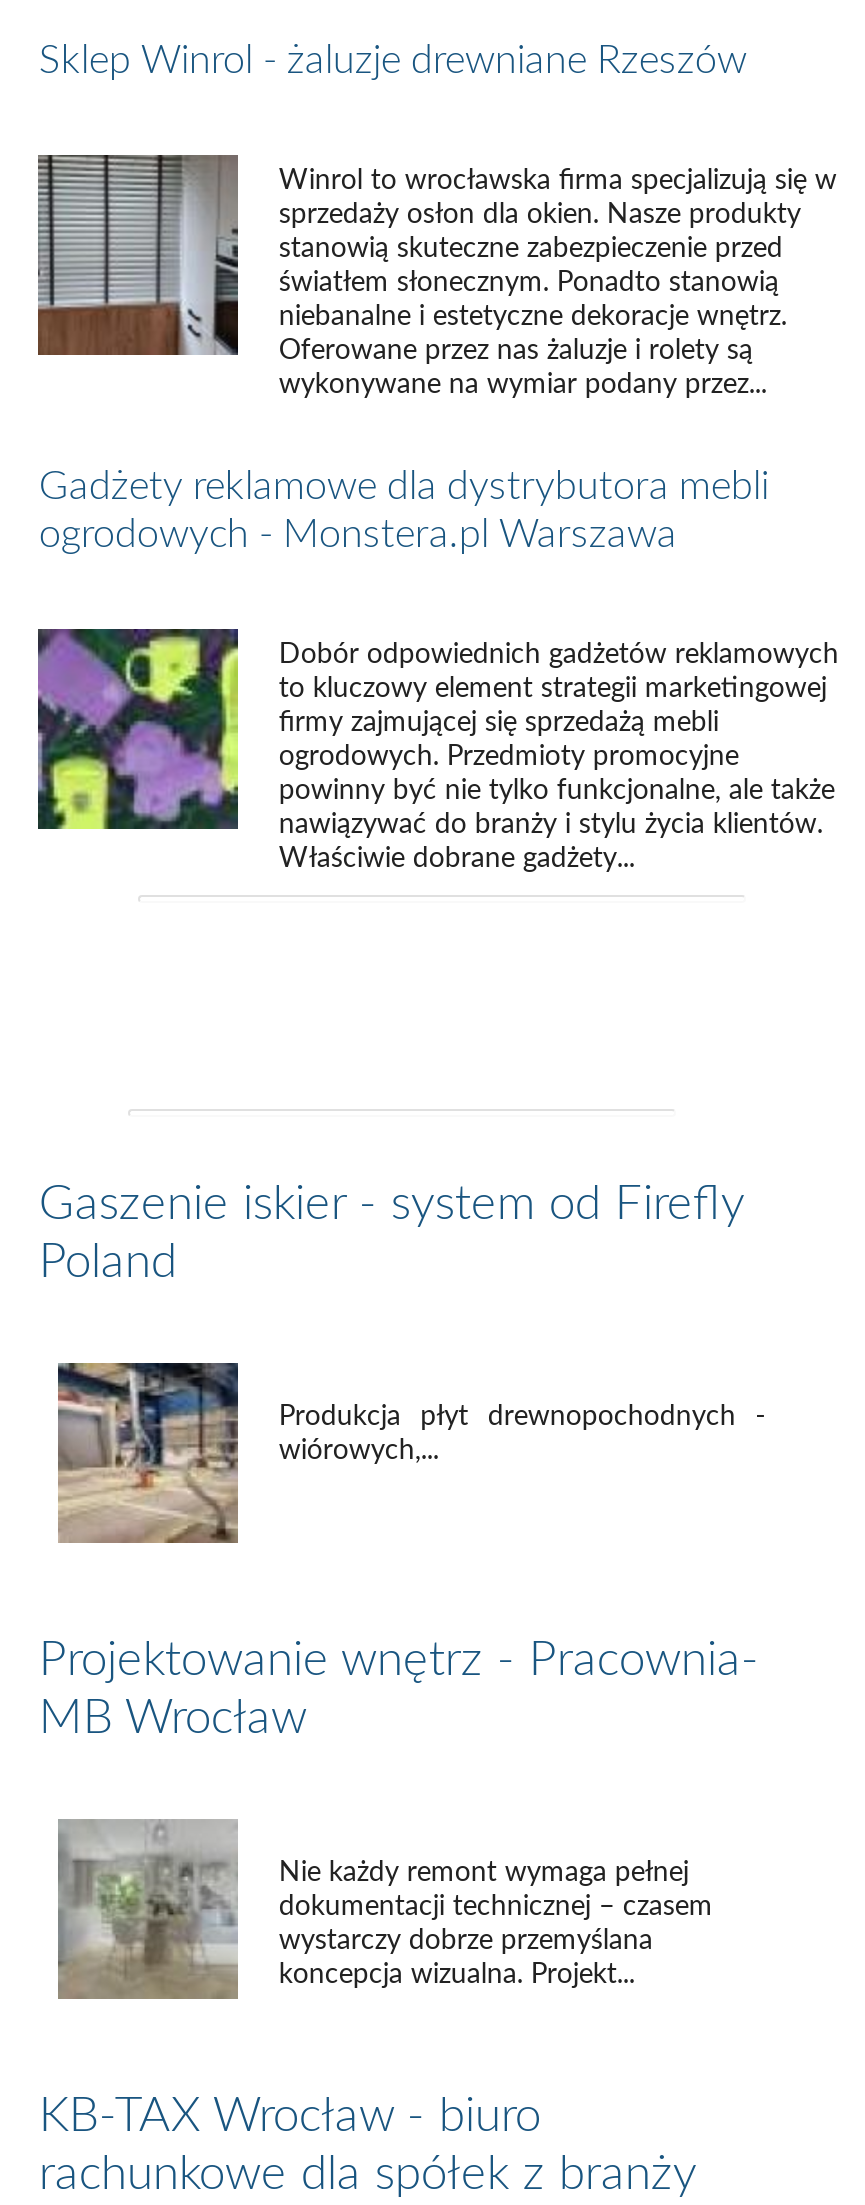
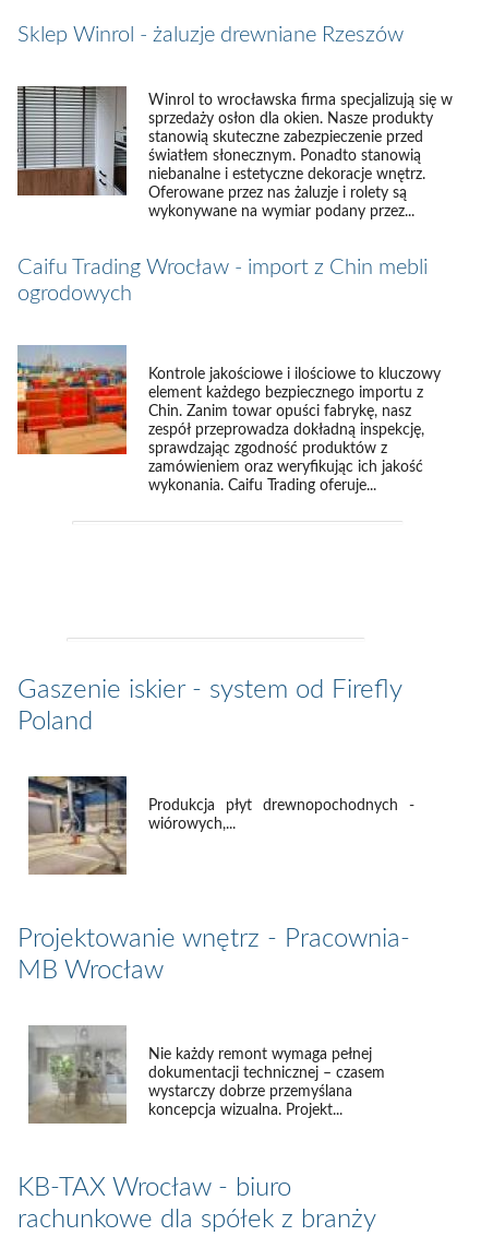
- Gadżety reklamowe dla dystrybutora mebli
- ogrodowych - Monstera.pl Warszawa
+ Caifu Trading Wrocław - import z Chin mebli
+ ogrodowych

- [image]
- Dobór odpowiednich gadżetów reklamowych
- to kluczowy element strategii marketingowej
- firmy zajmującej się sprzedażą mebli
- ogrodowych. Przedmioty promocyjne
- powinny być nie tylko funkcjonalne, ale także
- nawiązywać do branży i stylu życia klientów.
- Właściwie dobrane gadżety...
+ [image]
+ Kontrole jakościowe i ilościowe to kluczowy
+ element każdego bezpiecznego importu z
+ Chin. Zanim towar opuści fabrykę, nasz
+ zespół przeprowadza dokładną inspekcję,
+ sprawdzając zgodność produktów z
+ zamówieniem oraz weryfikując ich jakość
+ wykonania. Caifu Trading oferuje...
